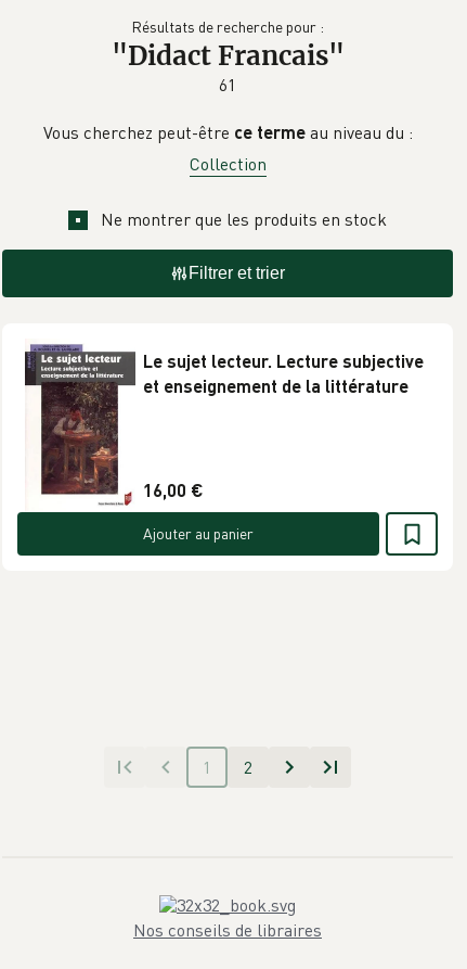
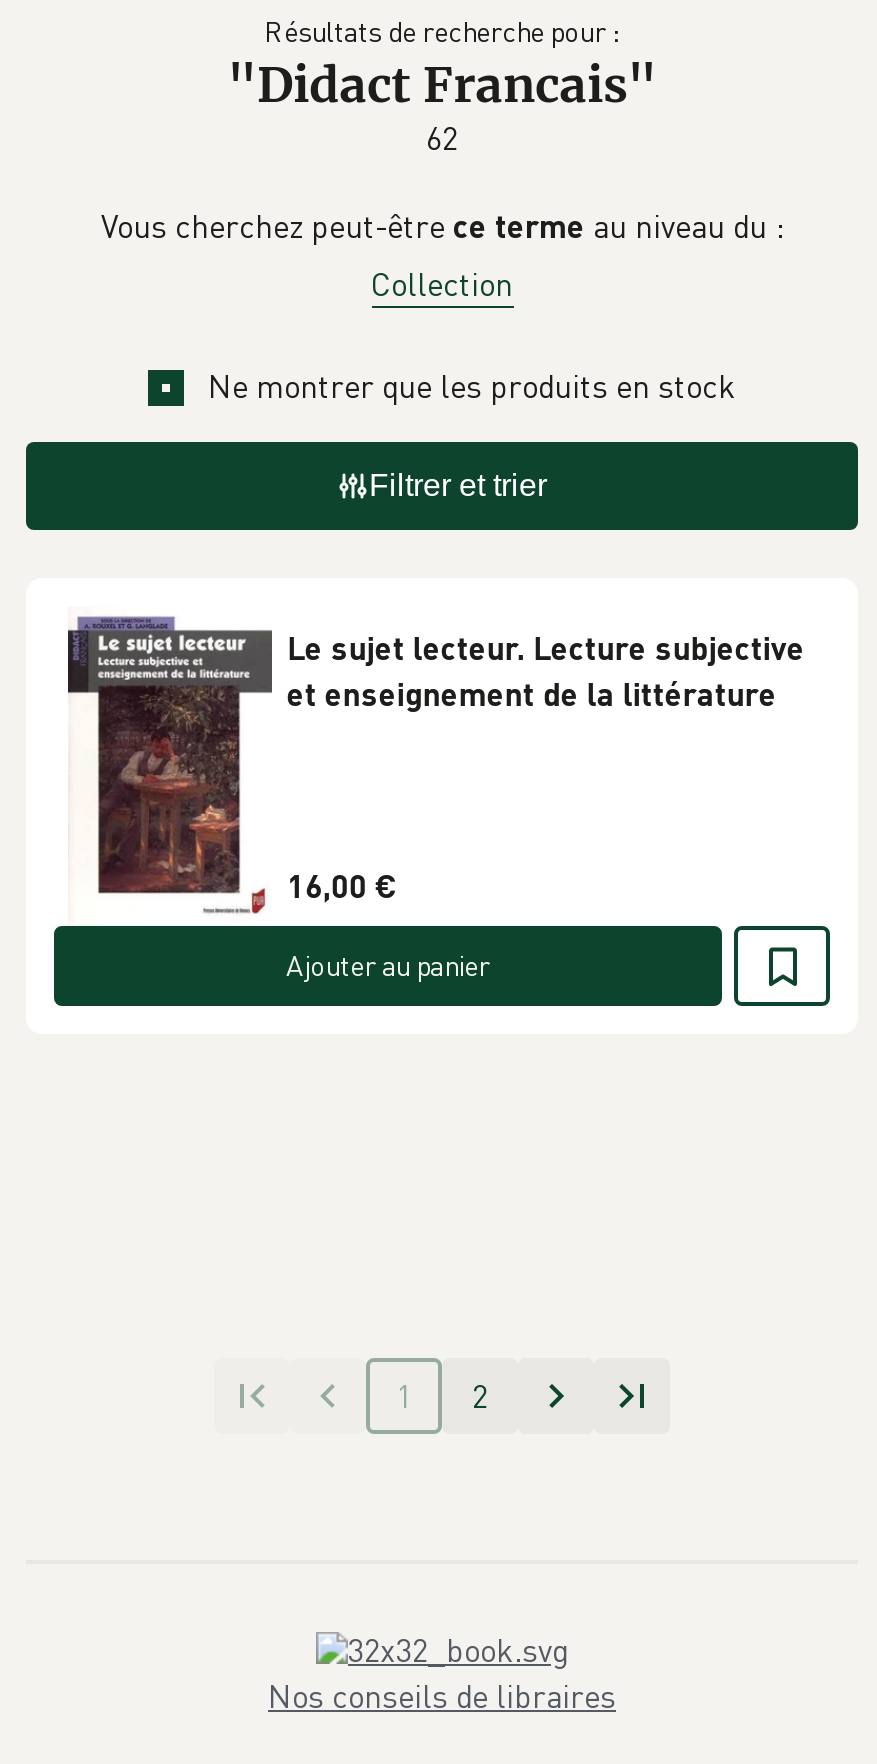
- 61
+ 62
